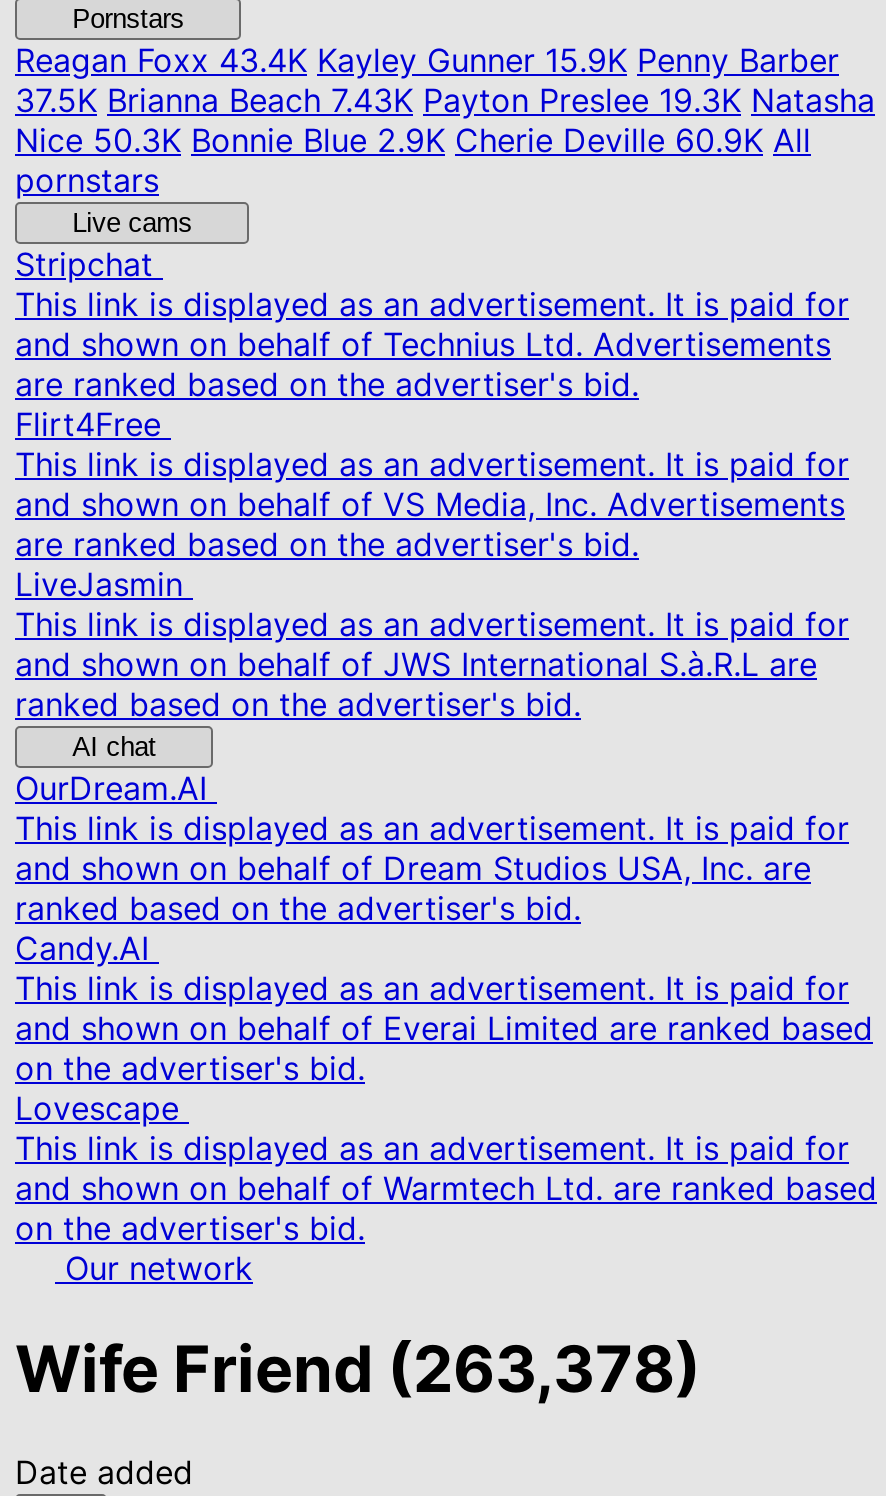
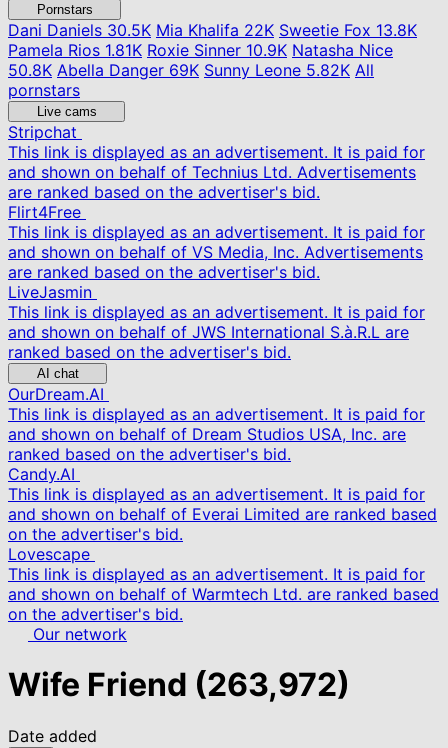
- Reagan Foxx43.4K Kayley Gunner 15.9K Penny Barber
- 37.5K Brianna Beach 7.43K Payton Preslee 19.3K Natasha
- Nice 50.3K Bonnie Blue 2.9K Cherie Deville 60.9K All
+ Dani Daniels30.5K Mia Khalifa 22K Sweetie Fox 13.8K
+ Pamela Rios 1.81K Roxie Sinner 10.9K Natasha Nice
+ 50.8K Abella Danger 69K Sunny Leone 5.82K All

- Wife Friend (263,378)
+ Wife Friend (263,972)
